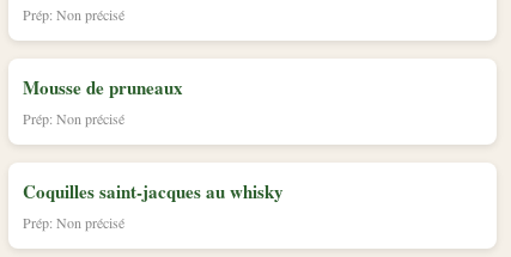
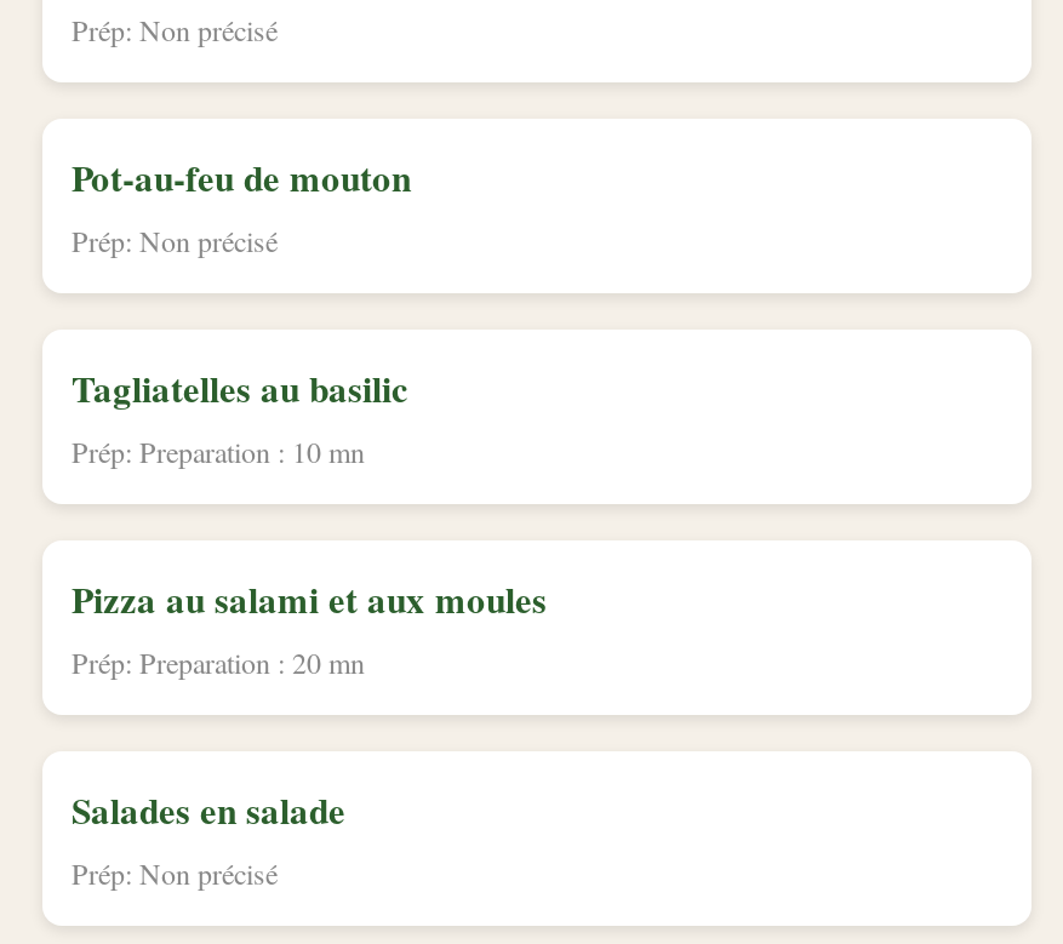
- Mousse de pruneaux
+ Pot-au-feu de mouton

- Coquilles saint-jacques au whisky
+ Tagliatelles au basilic
+ Prép: Preparation : 10 mn
+ Pizza au salami et aux moules
+ Prép: Preparation : 20 mn
+ Salades en salade
